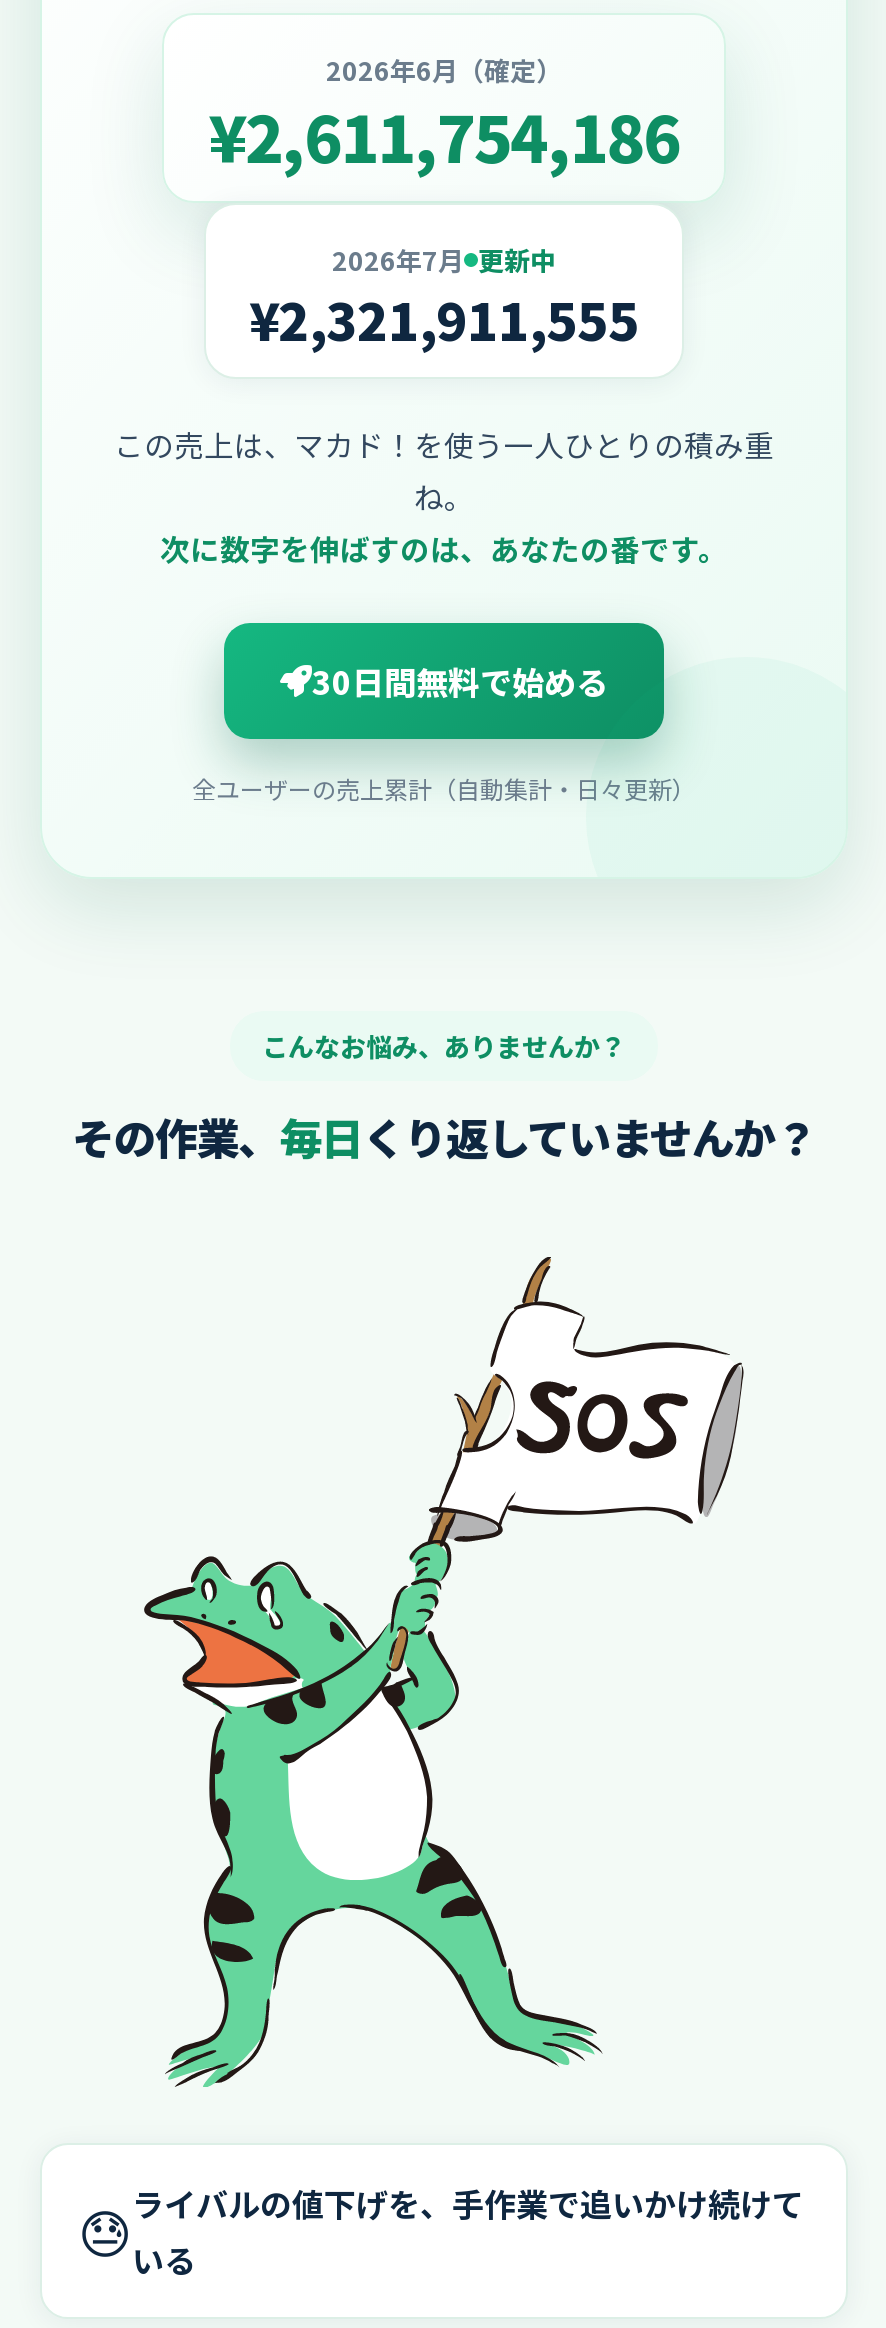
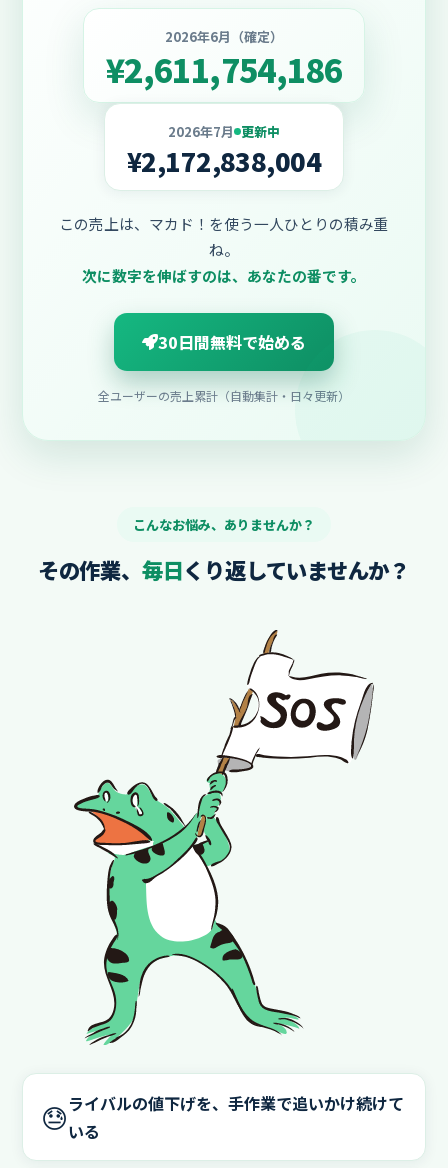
- ¥2,321,911,555
+ ¥2,172,838,004
